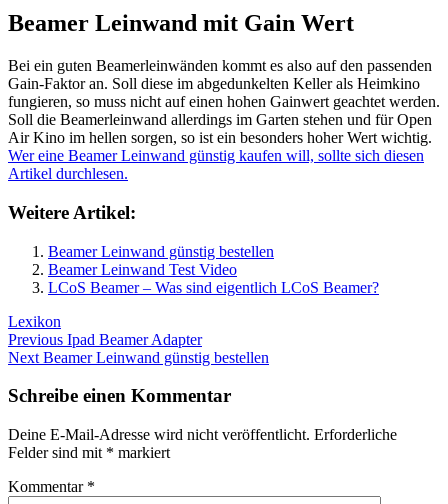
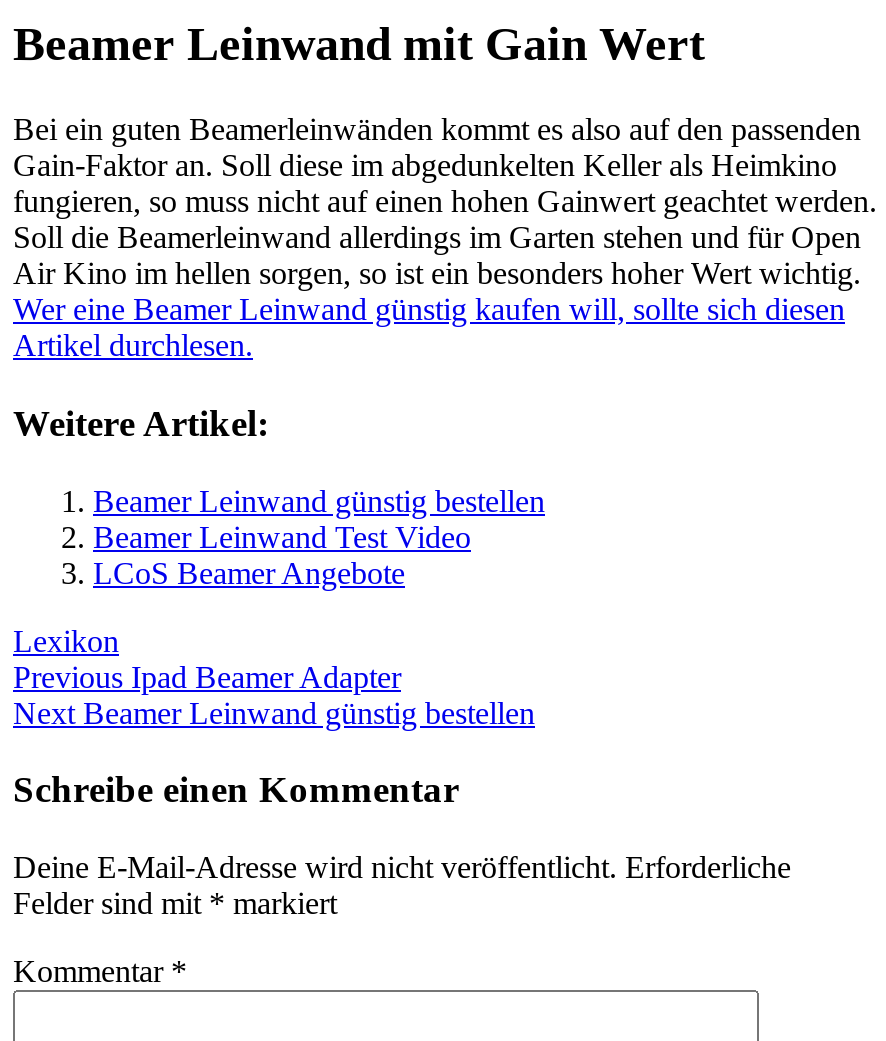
- LCoS Beamer – Was sind eigentlich LCoS Beamer?
+ LCoS Beamer Angebote
